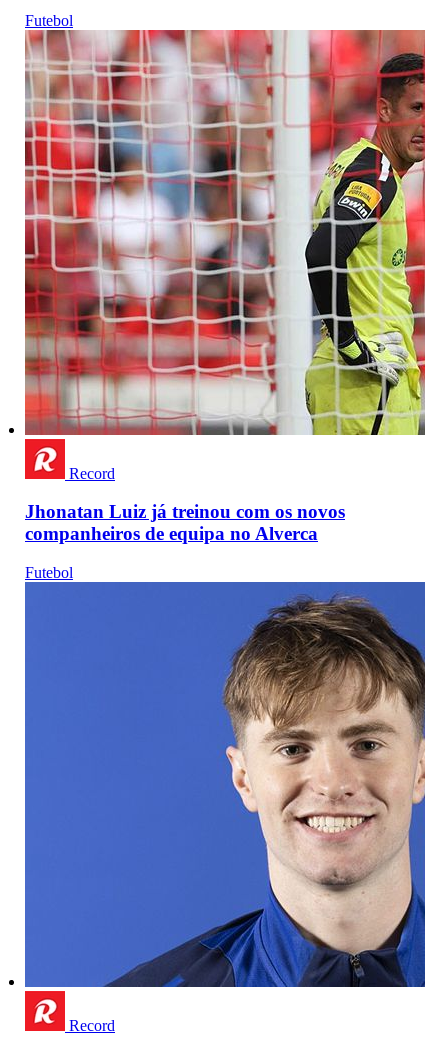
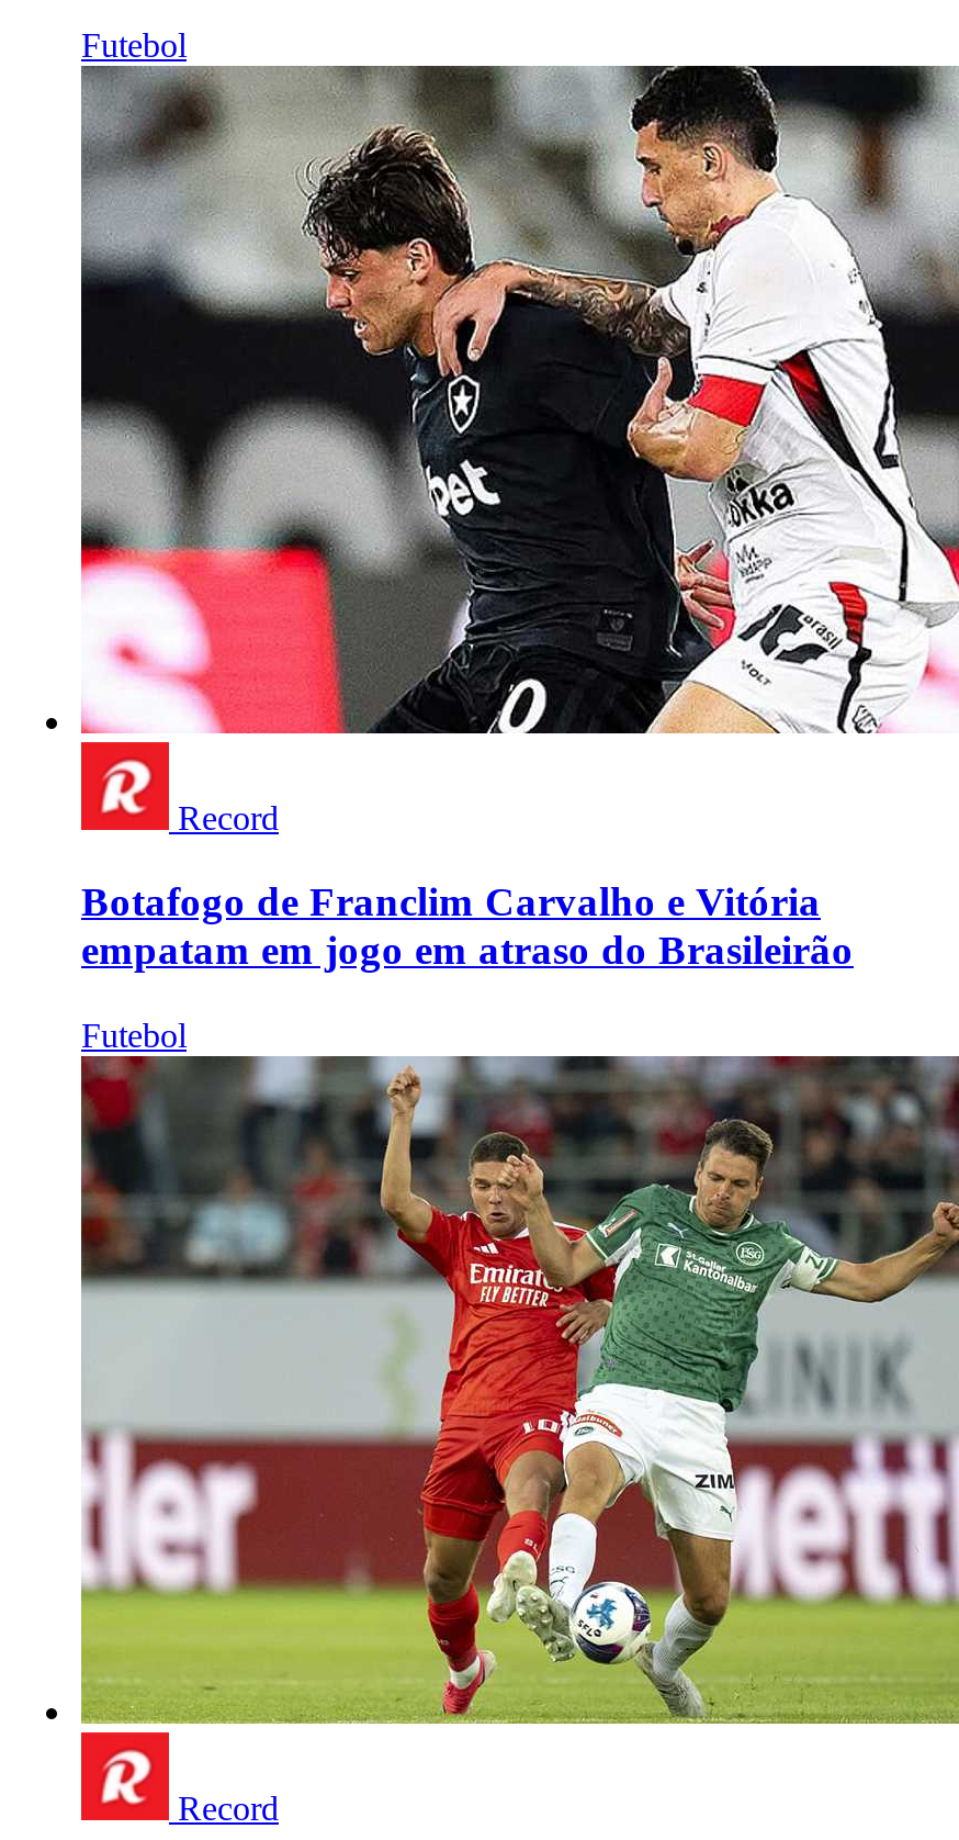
- [image]
+ [image]

- Jhonatan Luiz já treinou com os novos
- companheiros de equipa no Alverca
+ Botafogo de Franclim Carvalho e Vitória
+ empatam em jogo em atraso do Brasileirão

- [image]
+ [image]
